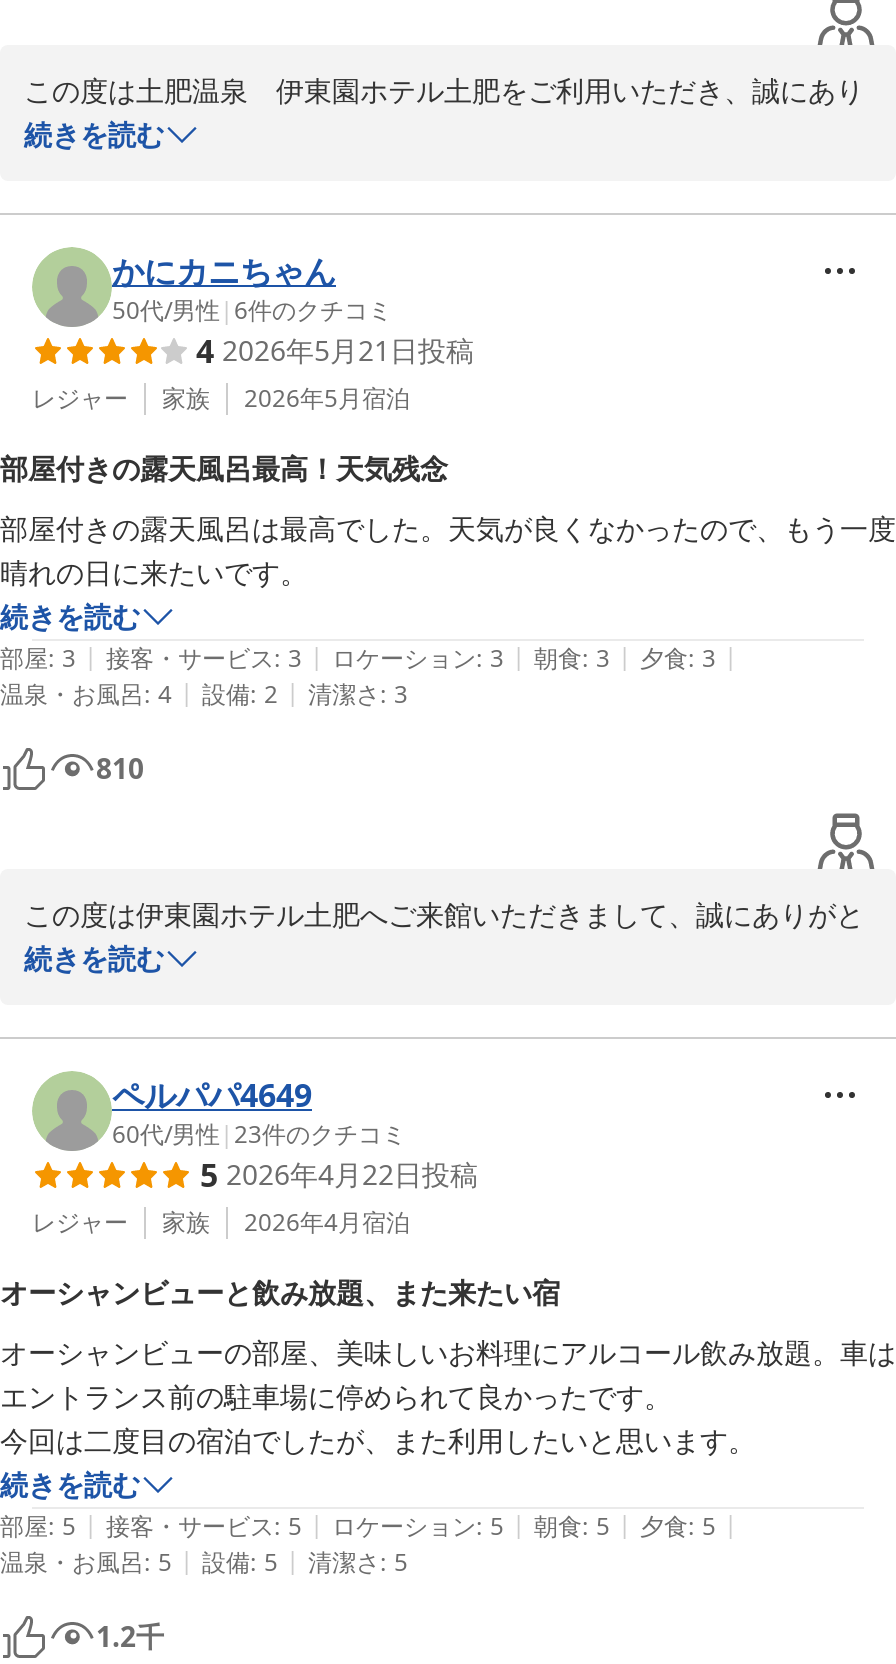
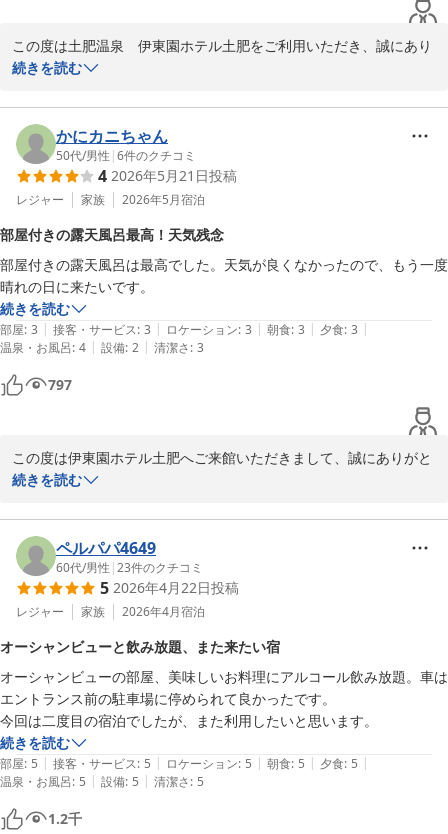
- 810
+ 797
